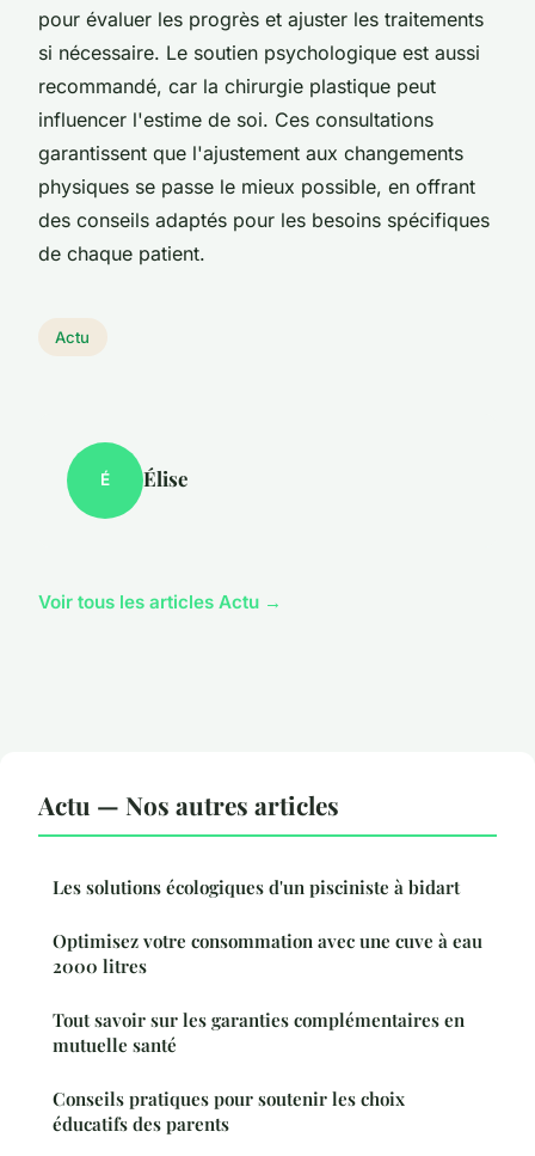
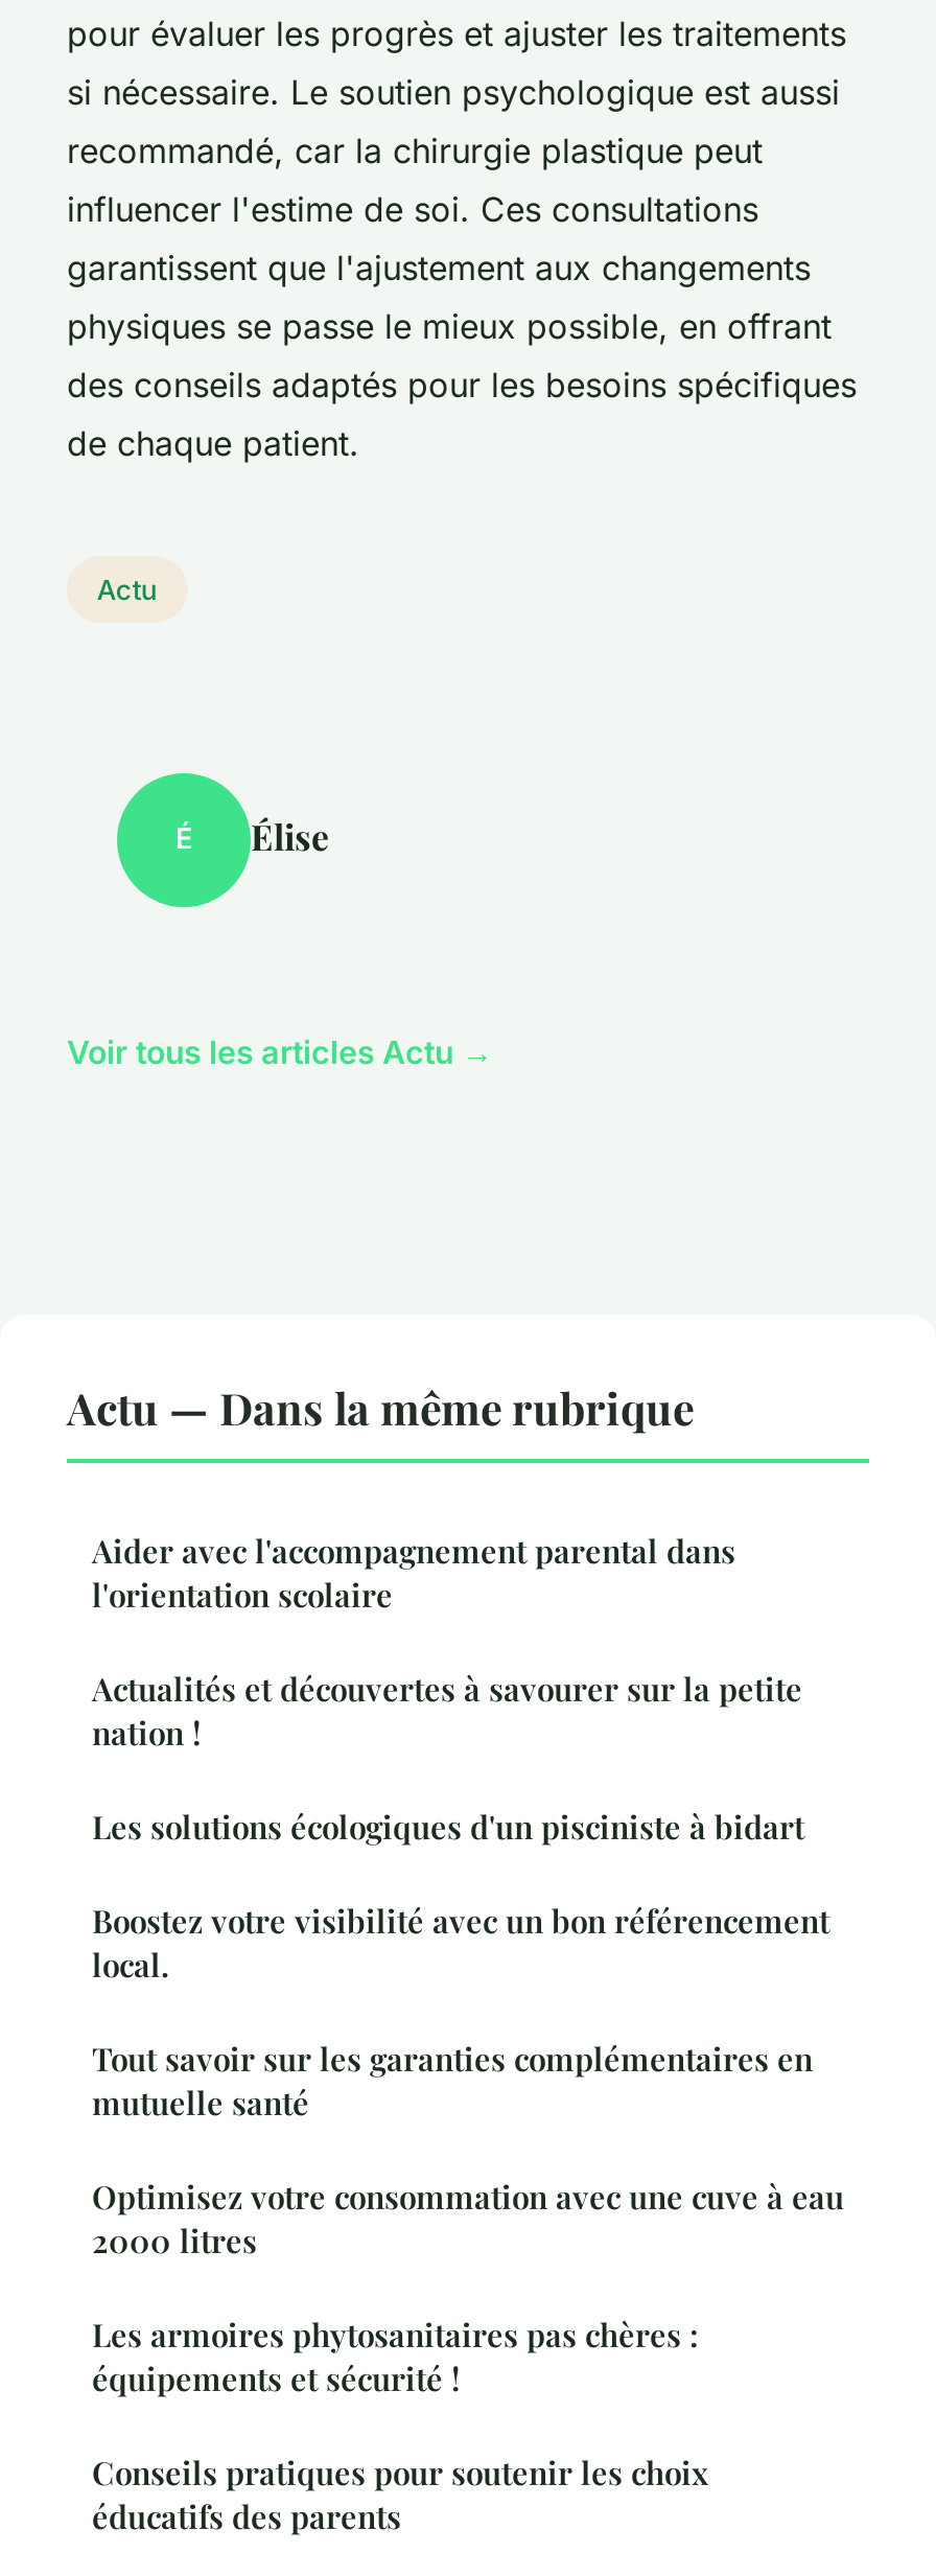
- Actu — Nos autres articles
+ Actu — Dans la même rubrique
+ Aider avec l'accompagnement parental dans
+ l'orientation scolaire
+ Actualités et découvertes à savourer sur la petite
+ nation !

+ Boostez votre visibilité avec un bon référencement
+ local.

+ Les armoires phytosanitaires pas chères :
+ équipements et sécurité !

moved up: Tout savoir sur les garanties complémentaires en | mutuelle santé
